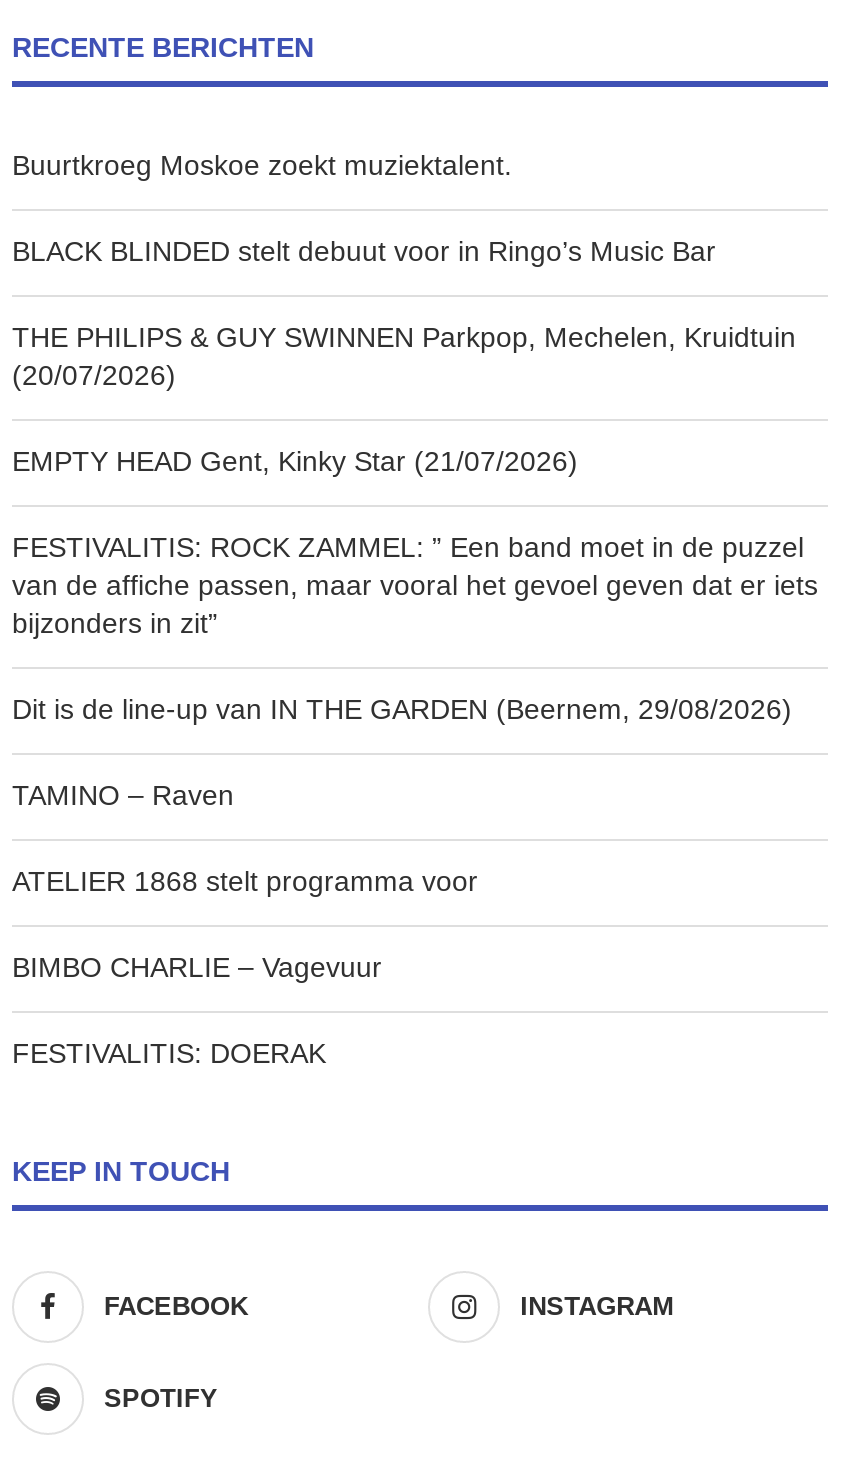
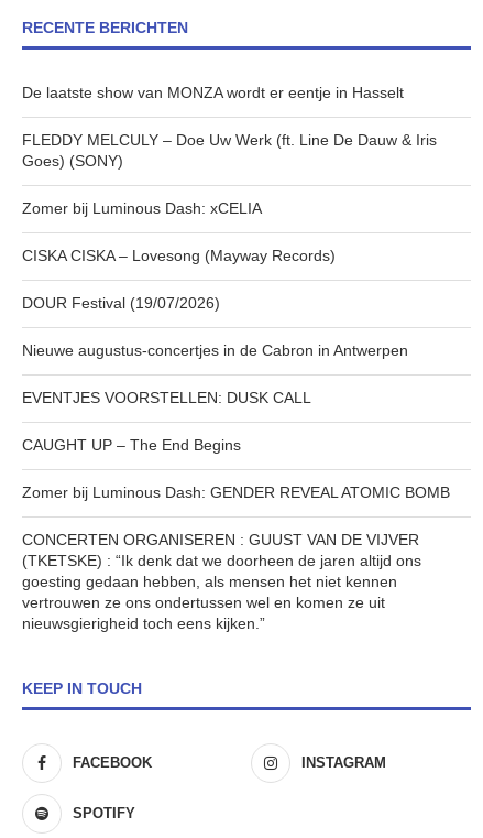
- Buurtkroeg Moskoe zoekt muziektalent.
+ De laatste show van MONZA wordt er eentje in Hasselt

- BLACK BLINDED stelt debuut voor in Ringo’s Music Bar
+ FLEDDY MELCULY – Doe Uw Werk (ft. Line De Dauw & Iris
+ Goes) (SONY)

- THE PHILIPS & GUY SWINNEN Parkpop, Mechelen, Kruidtuin
- (20/07/2026)
+ Zomer bij Luminous Dash: xCELIA

- EMPTY HEAD Gent, Kinky Star (21/07/2026)
+ CISKA CISKA – Lovesong (Mayway Records)

- FESTIVALITIS: ROCK ZAMMEL: ” Een band moet in de puzzel
- van de affiche passen, maar vooral het gevoel geven dat er iets
- bijzonders in zit”
+ DOUR Festival (19/07/2026)

- Dit is de line-up van IN THE GARDEN (Beernem, 29/08/2026)
+ Nieuwe augustus-concertjes in de Cabron in Antwerpen

- TAMINO – Raven
+ EVENTJES VOORSTELLEN: DUSK CALL

- ATELIER 1868 stelt programma voor
+ CAUGHT UP – The End Begins

- BIMBO CHARLIE – Vagevuur
+ Zomer bij Luminous Dash: GENDER REVEAL ATOMIC BOMB

- FESTIVALITIS: DOERAK
+ CONCERTEN ORGANISEREN : GUUST VAN DE VIJVER
+ (TKETSKE) : “Ik denk dat we doorheen de jaren altijd ons
+ goesting gedaan hebben, als mensen het niet kennen
+ vertrouwen ze ons ondertussen wel en komen ze uit
+ nieuwsgierigheid toch eens kijken.”
